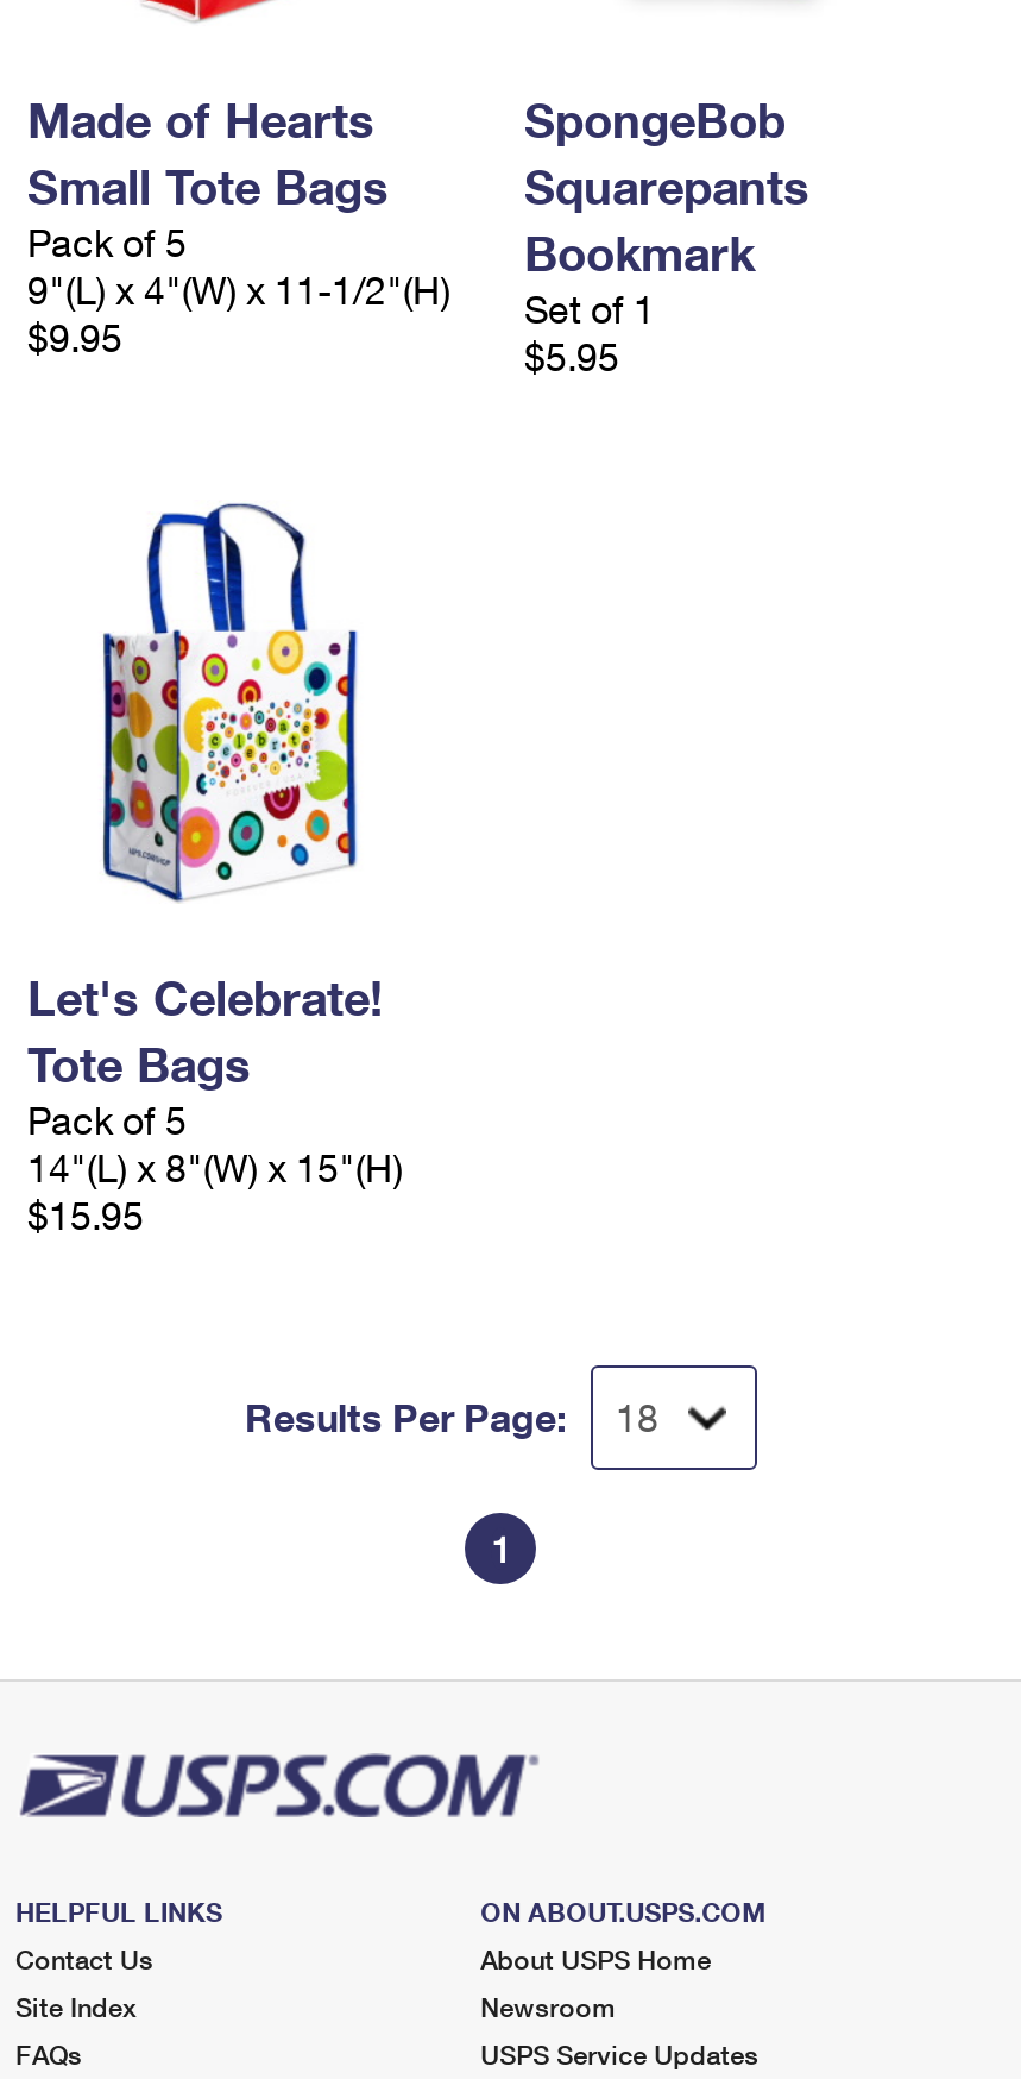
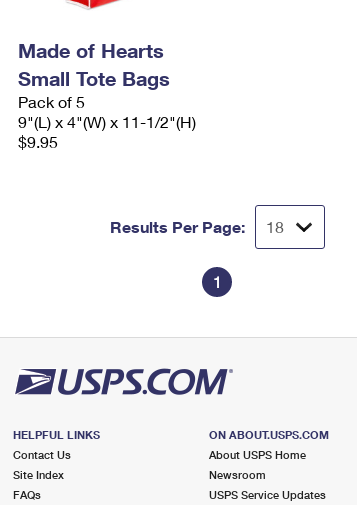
- SpongeBob
- Squarepants
- Bookmark
- Set of 1
- $5.95

- [image]
- Let's Celebrate!
- Tote Bags
- Pack of 5
- 14"(L) x 8"(W) x 15"(H)
- $15.95
